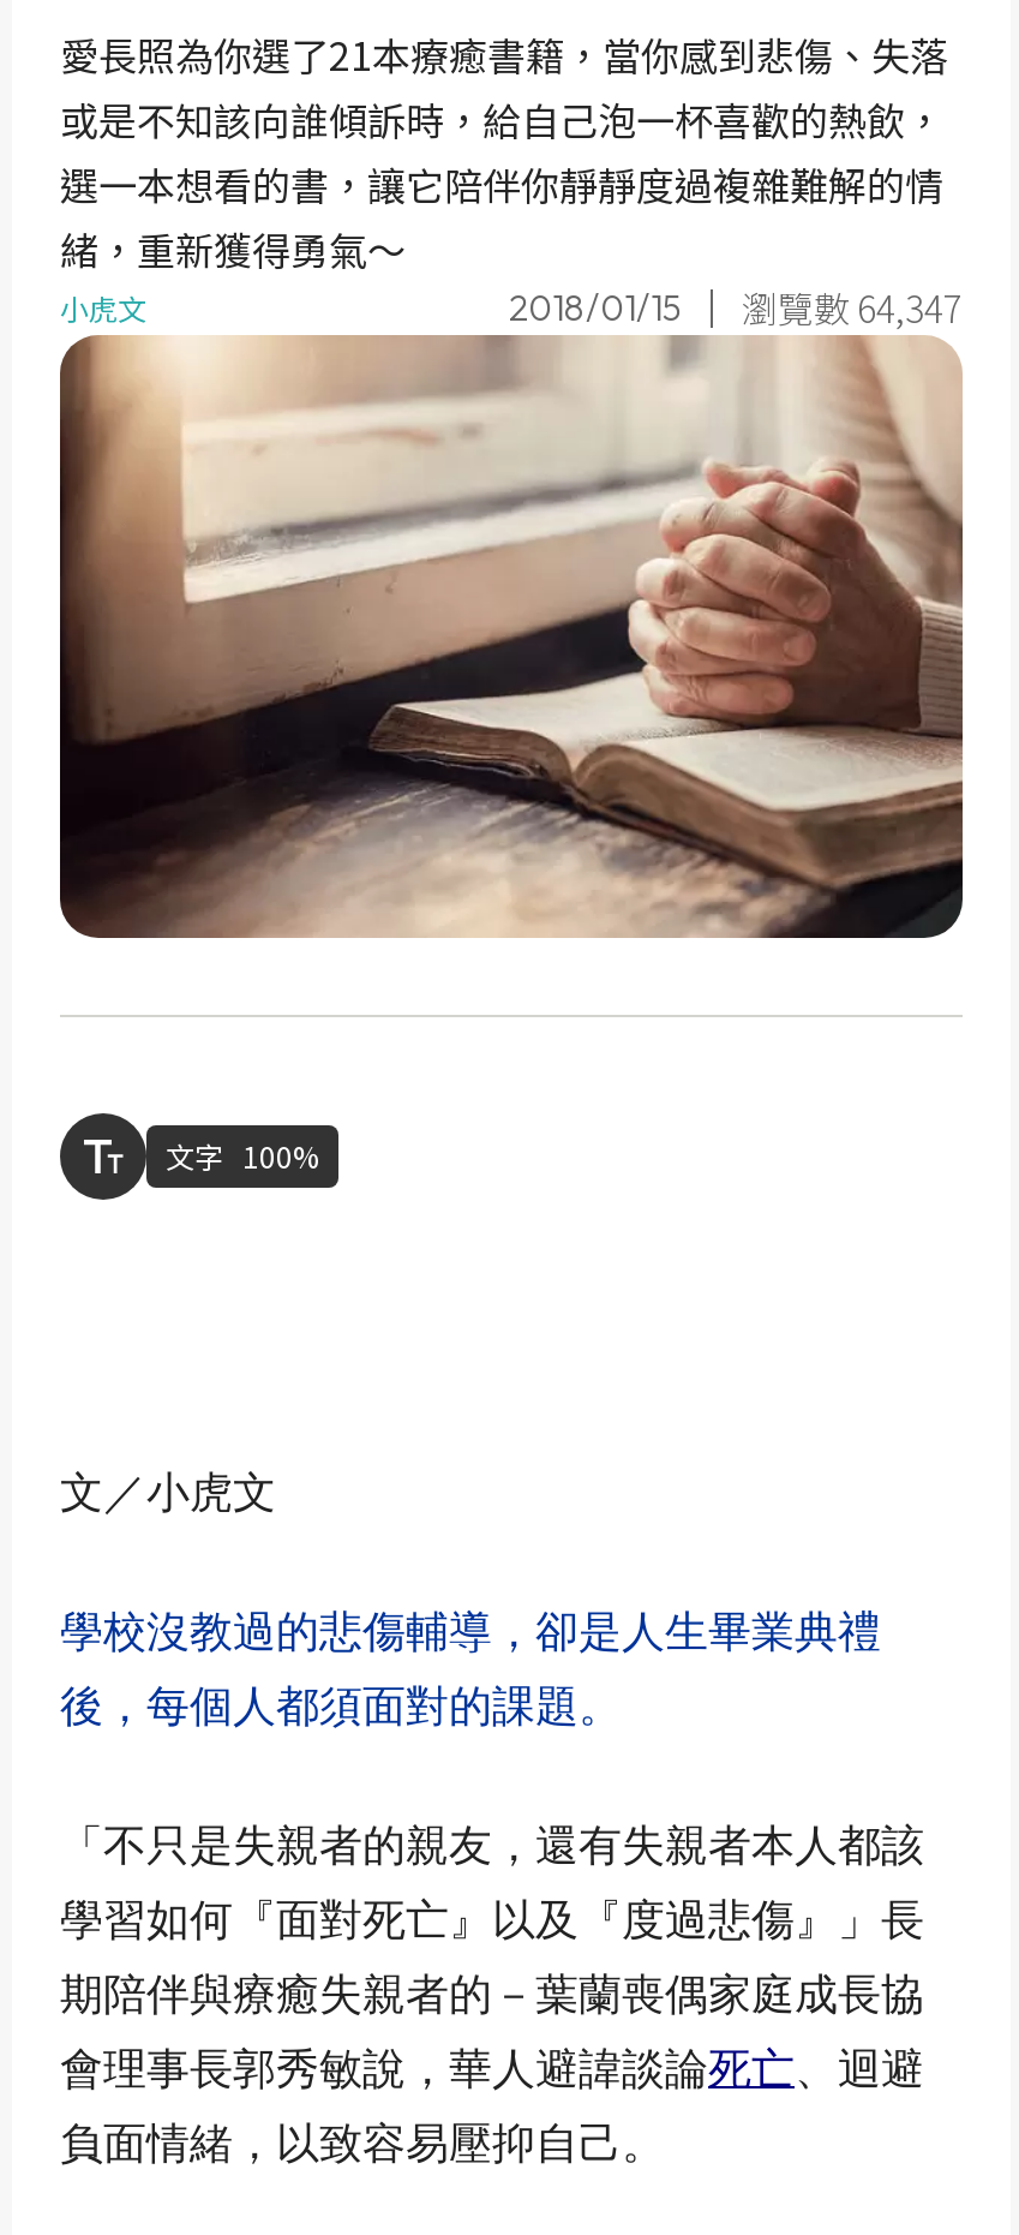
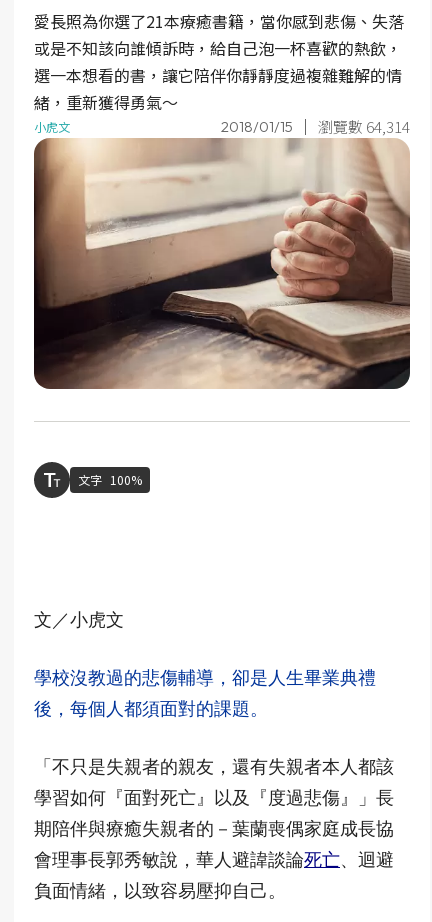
- 2018/01/15 瀏覽數 64,347
+ 2018/01/15 瀏覽數 64,314
